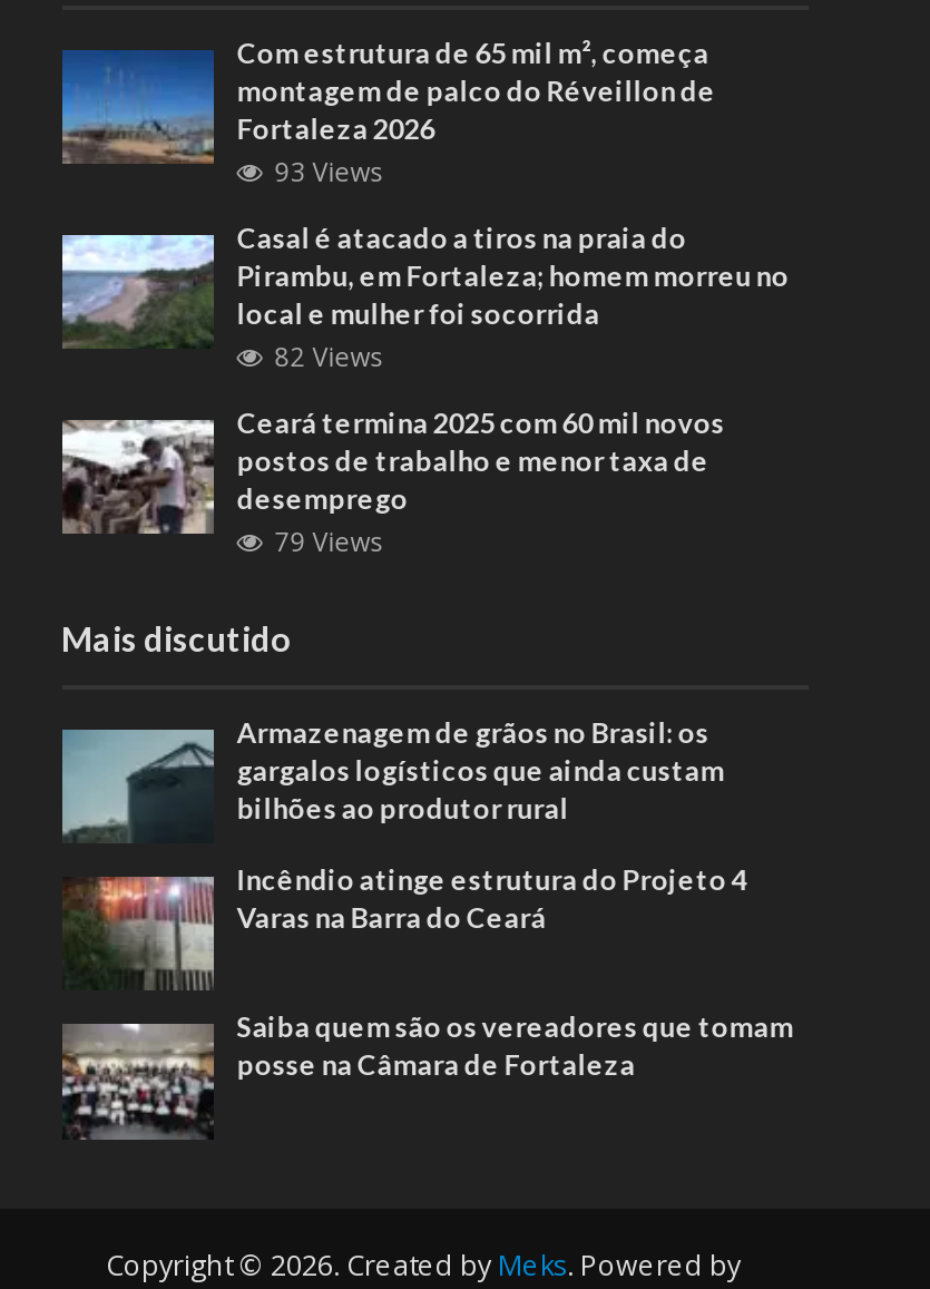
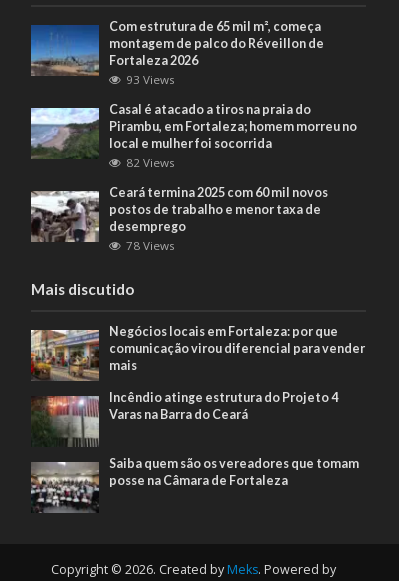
- 79 Views
+ 78 Views

- [image]
- Armazenagem de grãos no Brasil: os
- gargalos logísticos que ainda custam
- bilhões ao produtor rural
+ [image]
+ Negócios locais em Fortaleza: por que
+ comunicação virou diferencial para vender
+ mais
